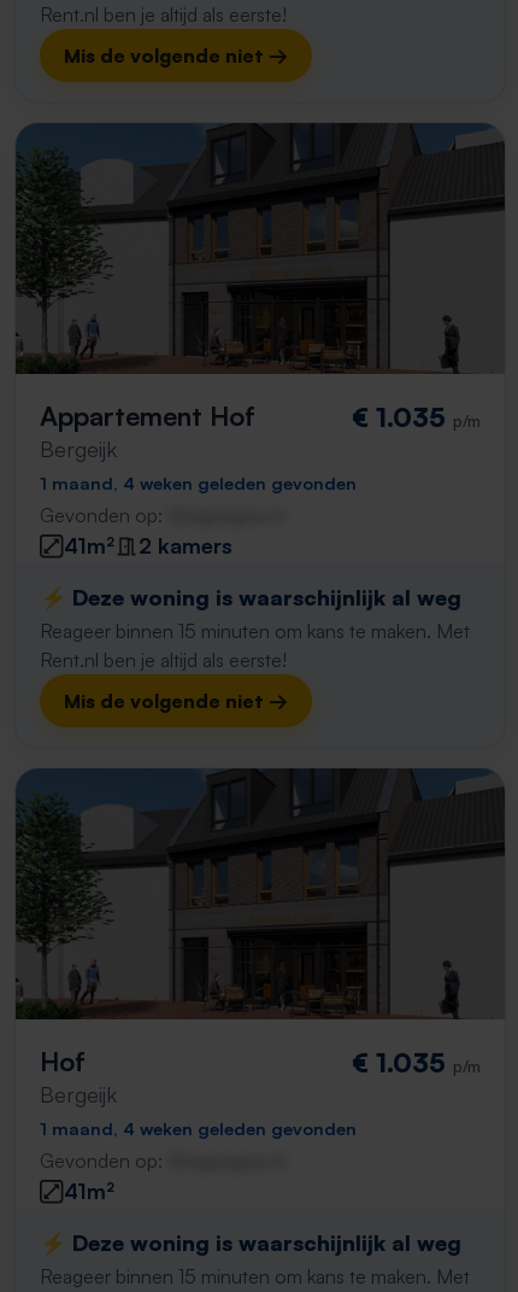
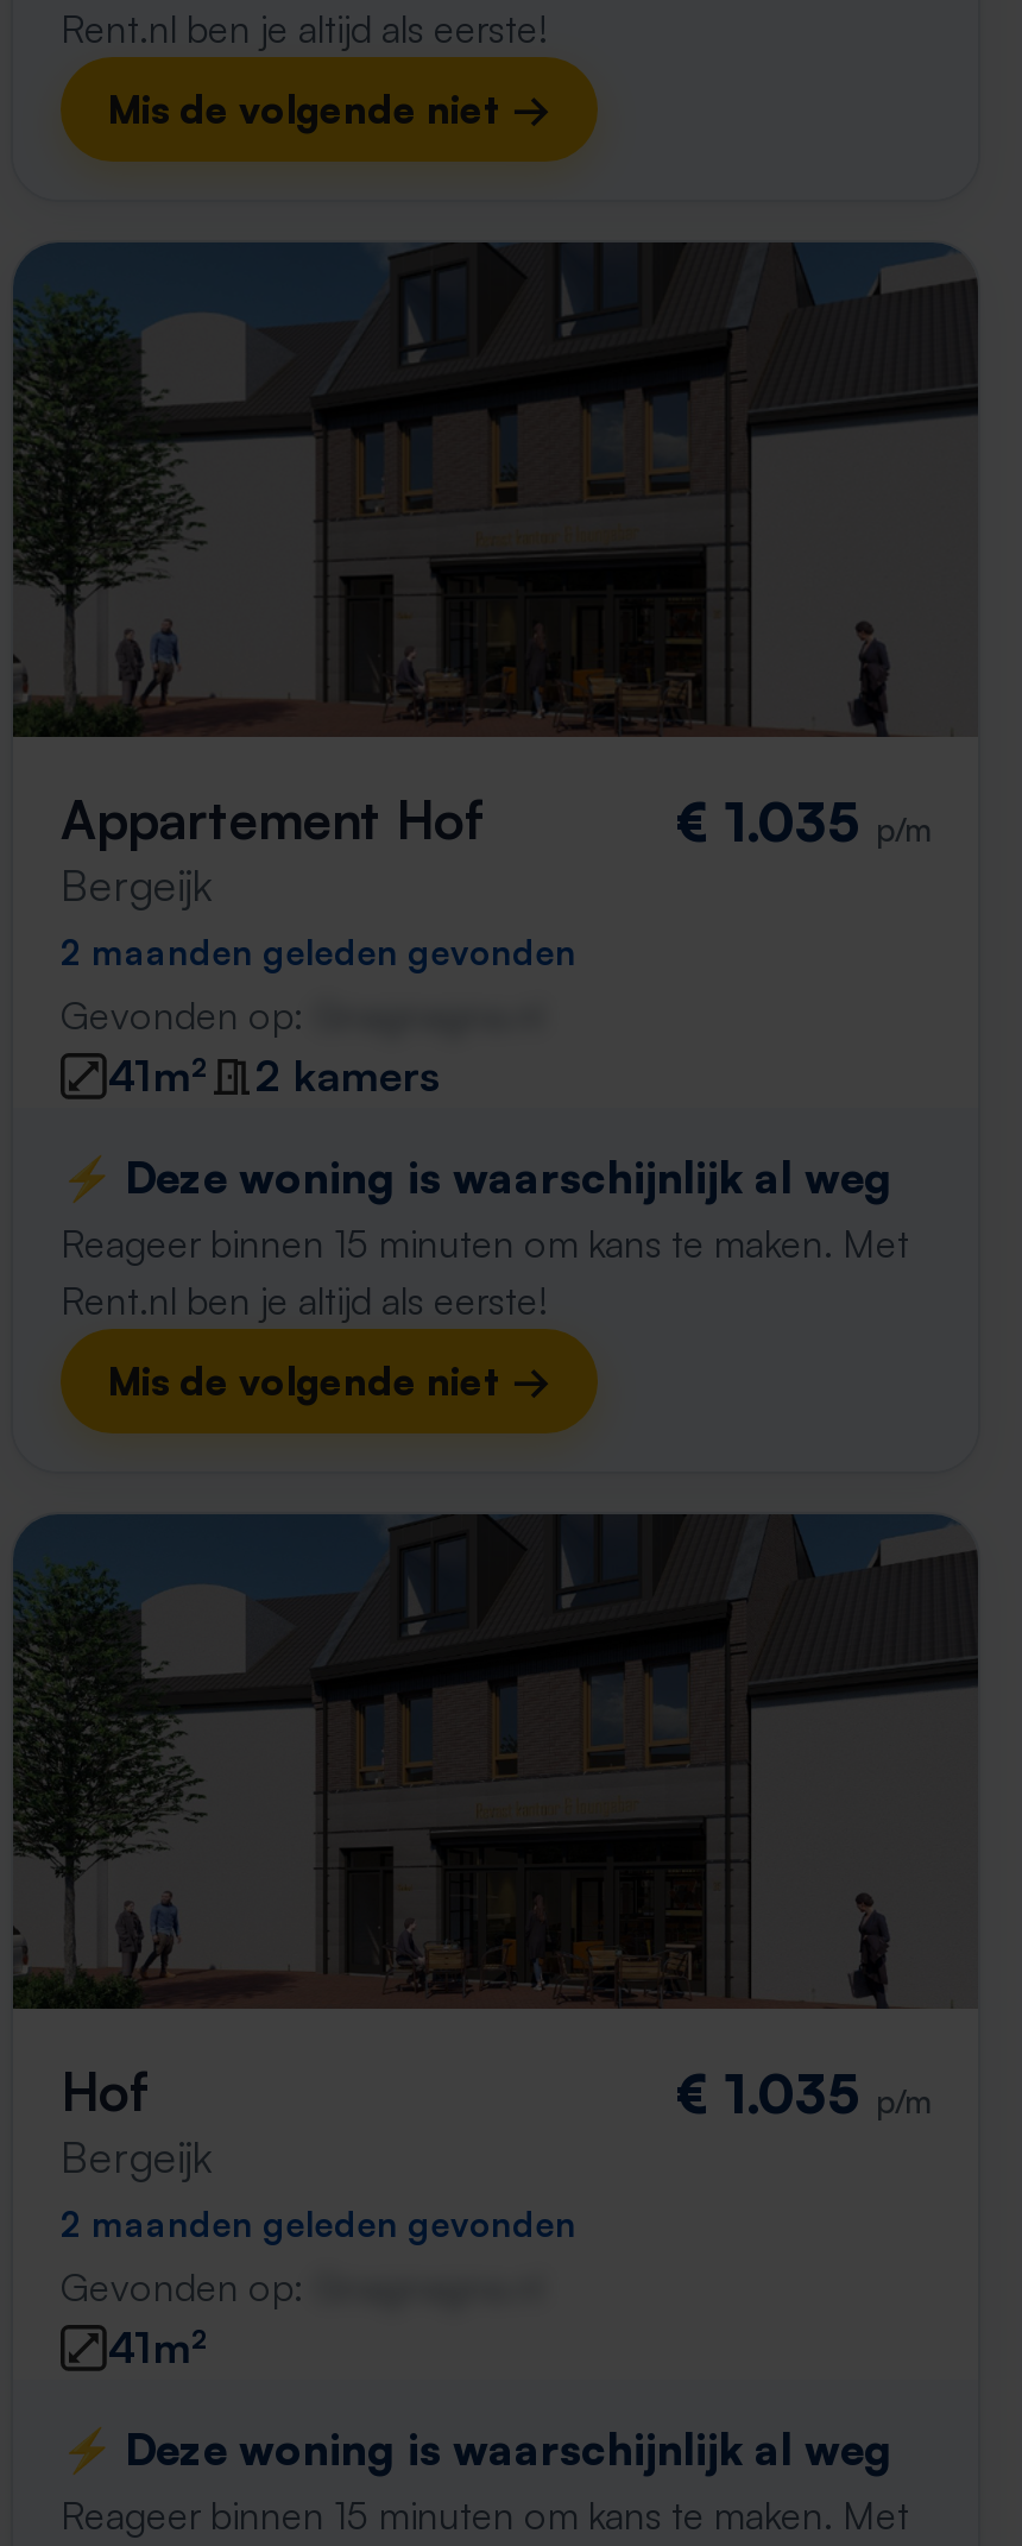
- 1 maand, 4 weken geleden gevonden
+ 2 maanden geleden gevonden

- 1 maand, 4 weken geleden gevonden
+ 2 maanden geleden gevonden
